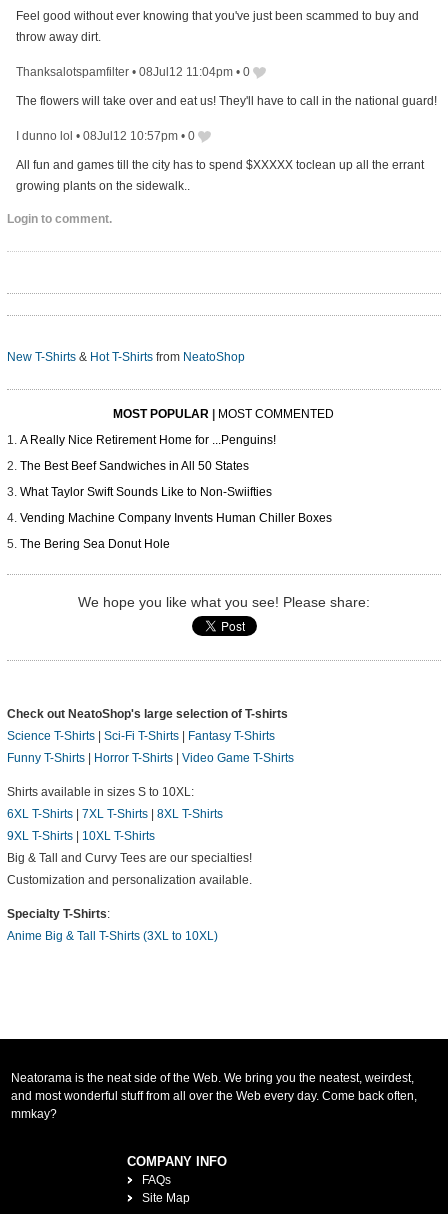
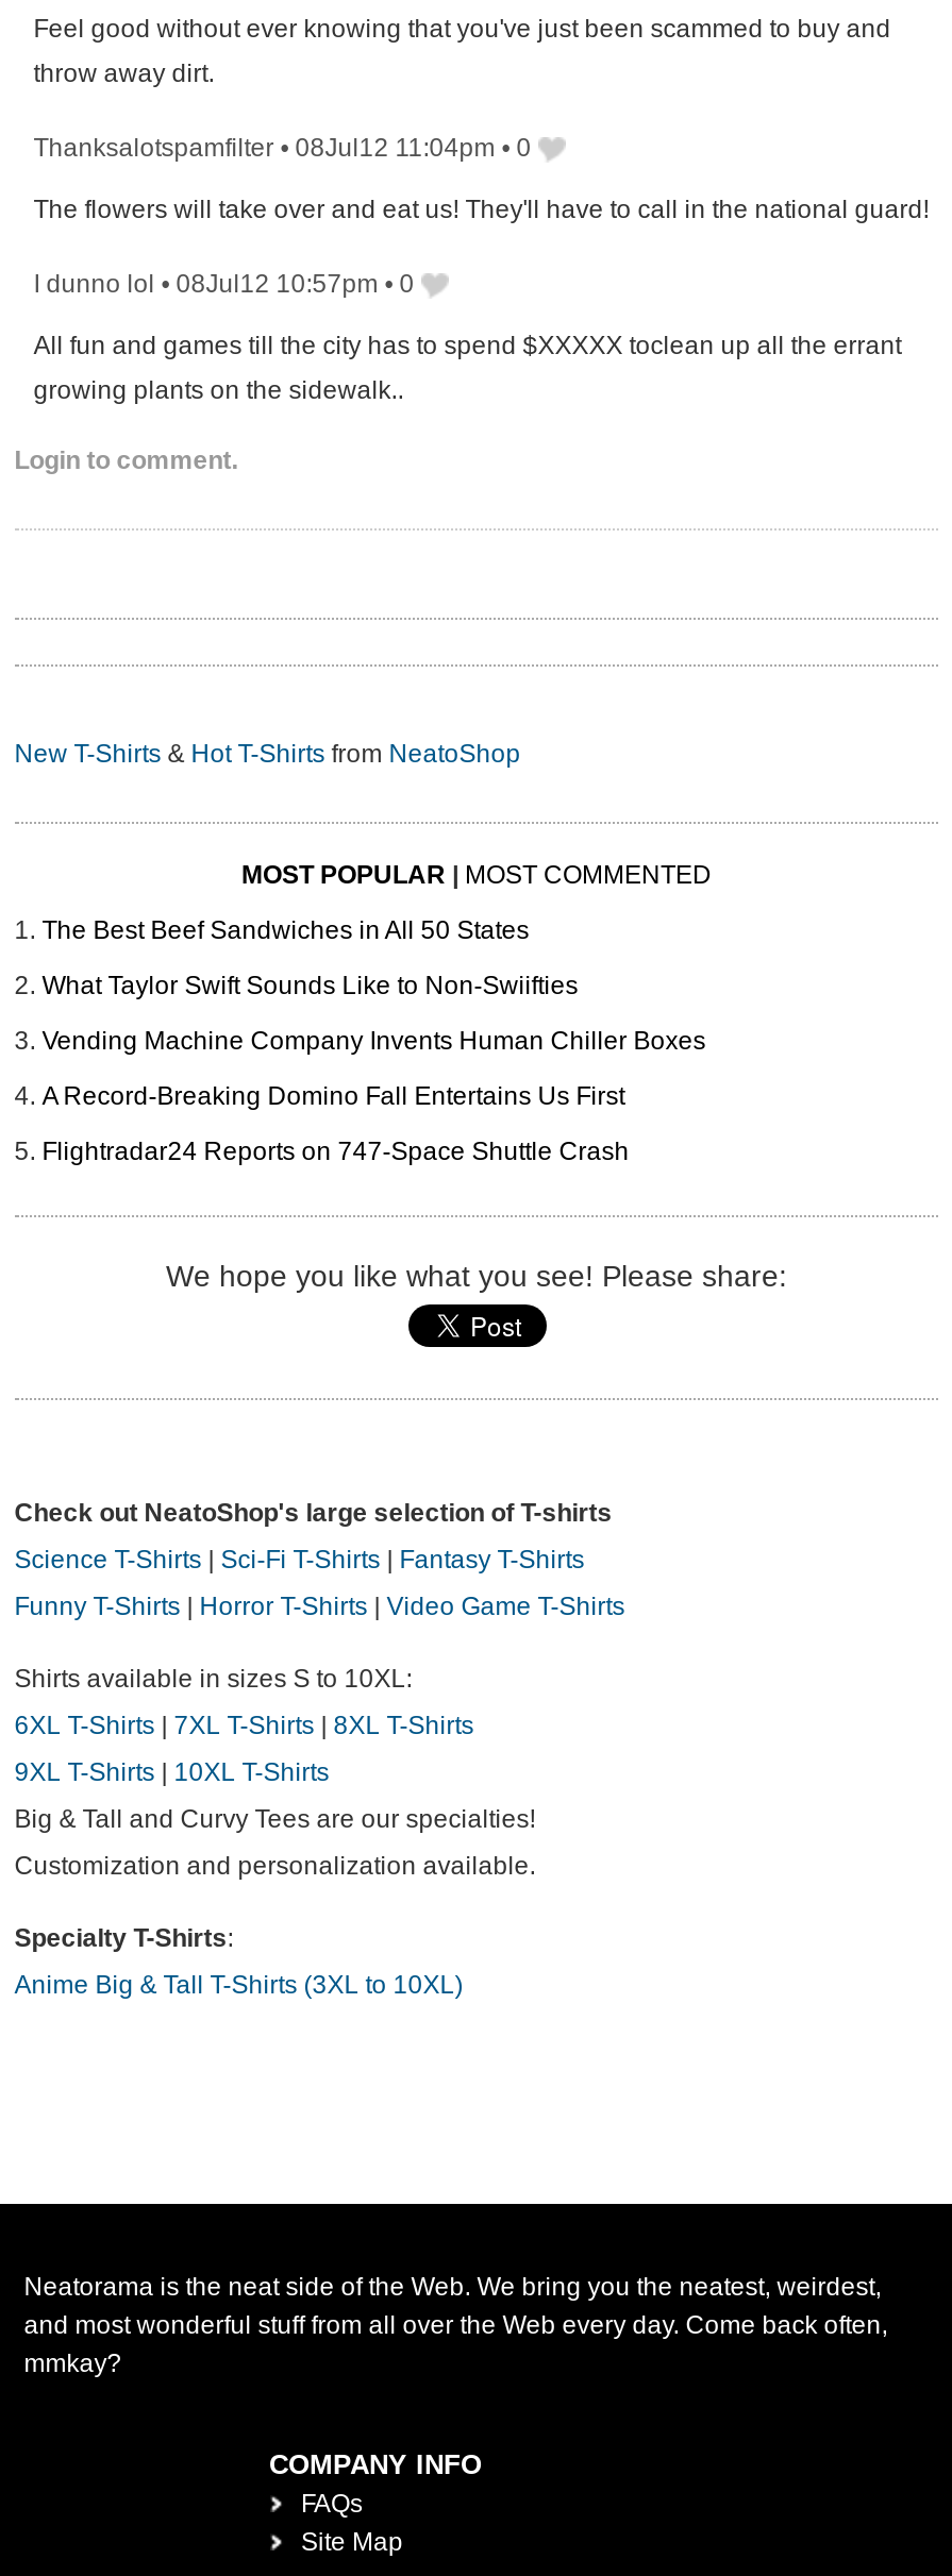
- A Really Nice Retirement Home for ...Penguins!

moved up: The Best Beef Sandwiches in All 50 States | What Taylor Swift Sounds Like to Non-Swiifties | Vending Machine Company Invents Human Chiller Boxes

- The Bering Sea Donut Hole
+ A Record-Breaking Domino Fall Entertains Us First
+ Flightradar24 Reports on 747-Space Shuttle Crash
